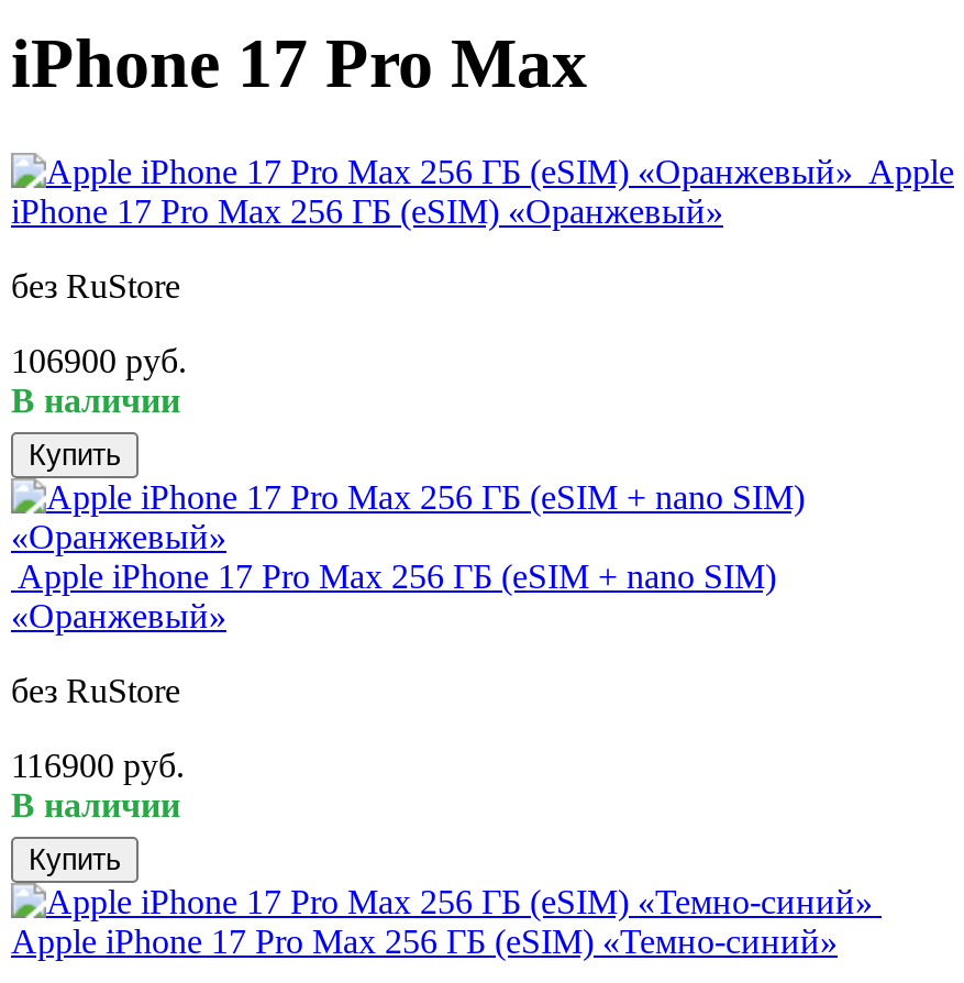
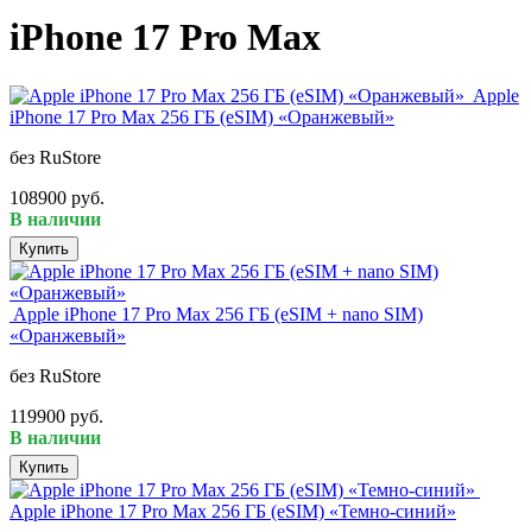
- 106900 руб.
+ 108900 руб.

- 116900 руб.
+ 119900 руб.
